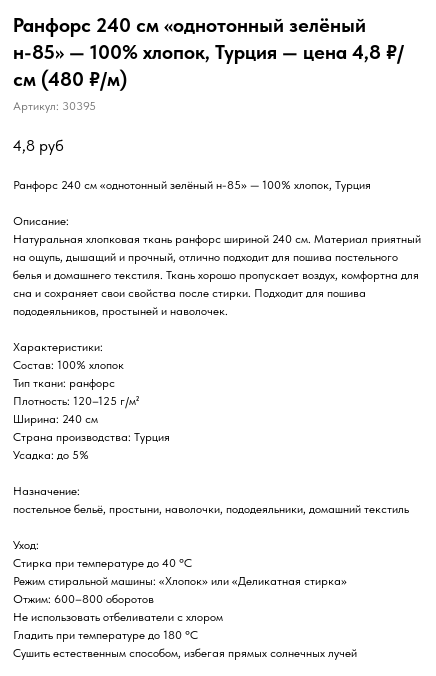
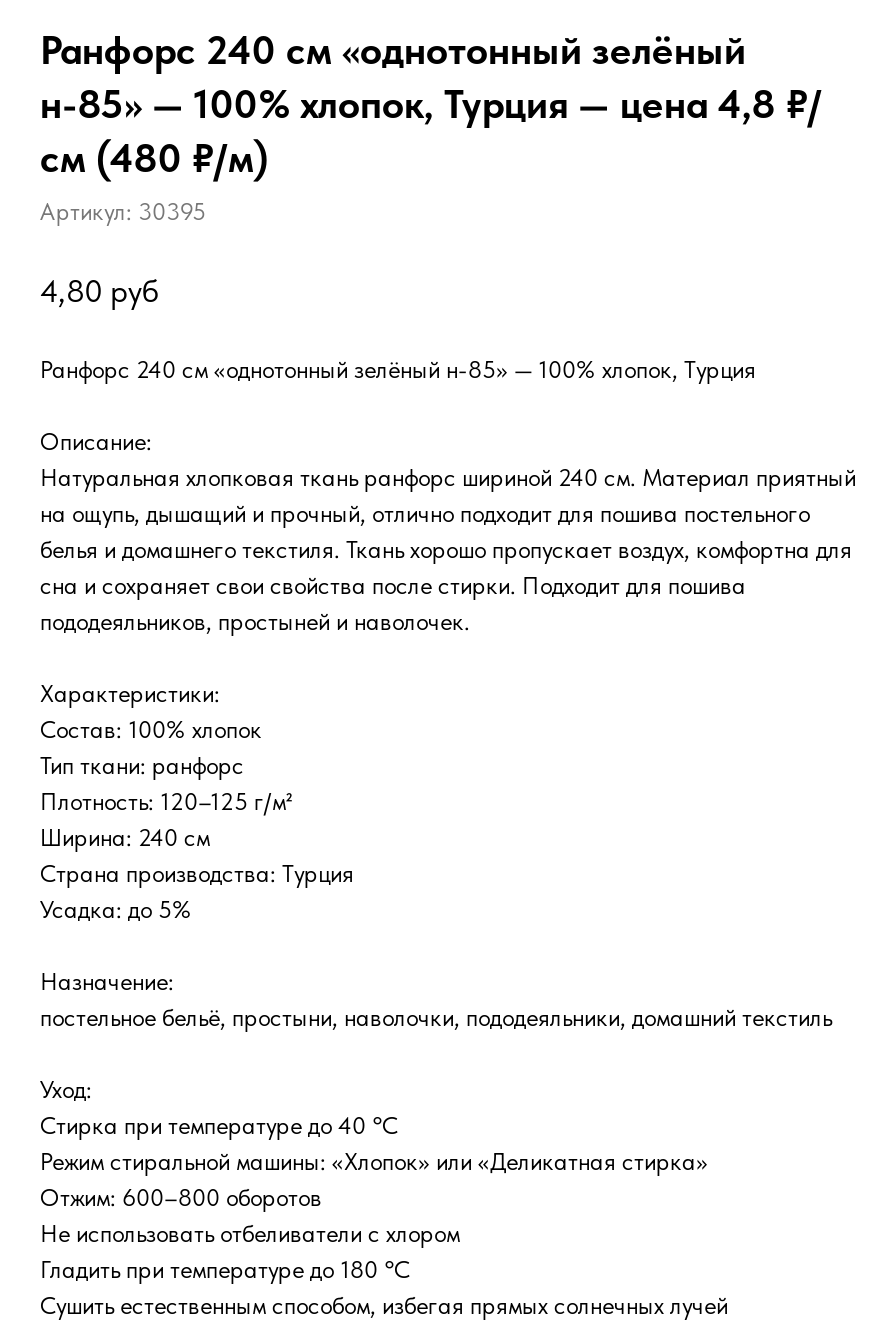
- 4,8 руб
+ 4,80 руб
